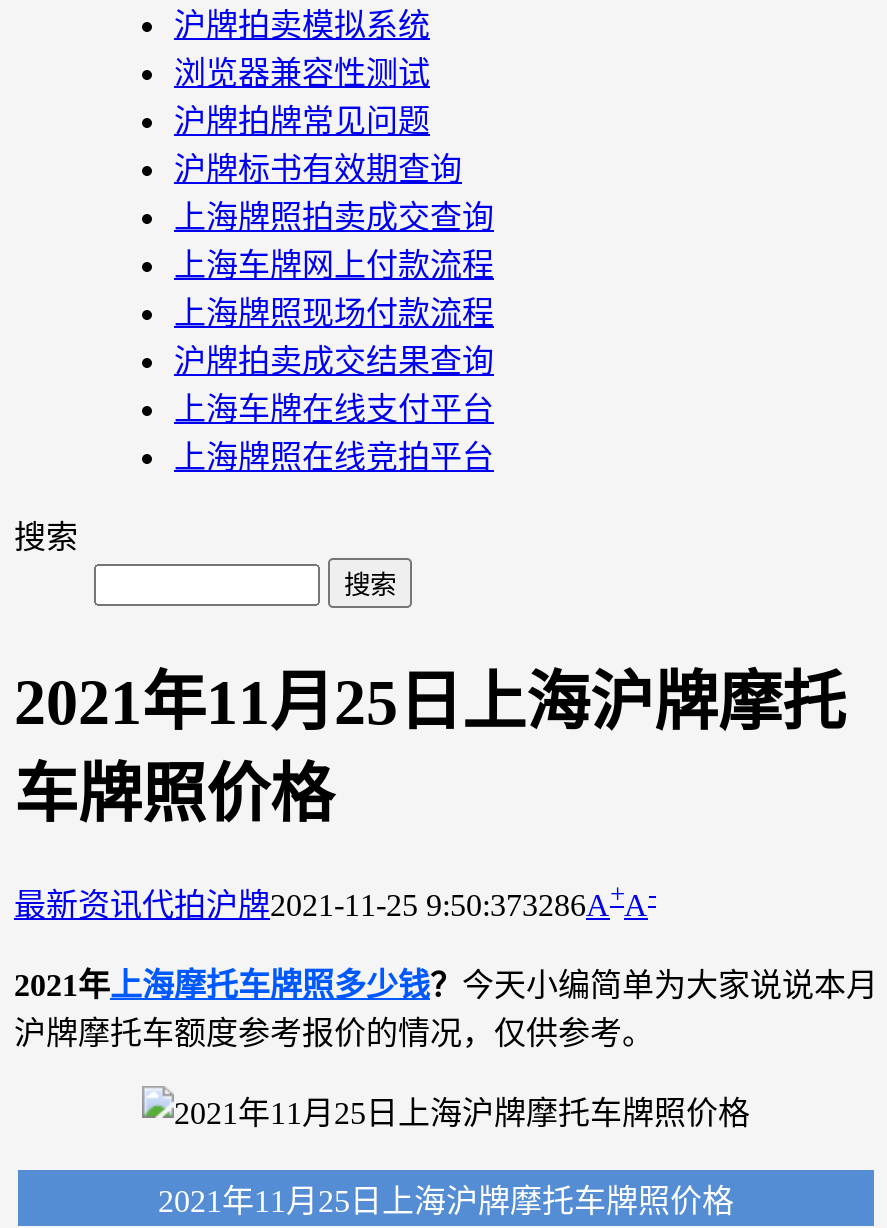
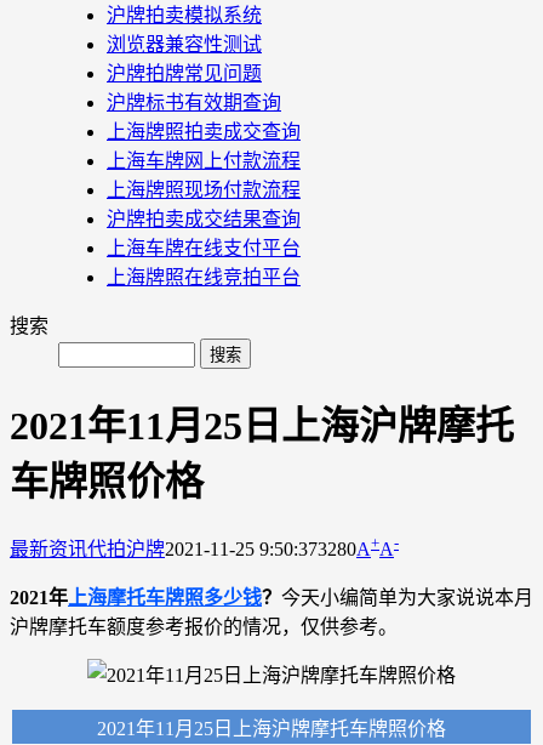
- 最新资讯代拍沪牌2021-11-25 9:50:373286A+A-
+ 最新资讯代拍沪牌2021-11-25 9:50:373280A+A-
